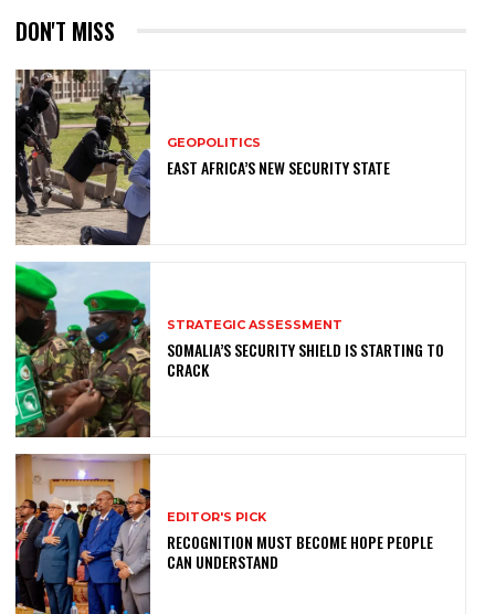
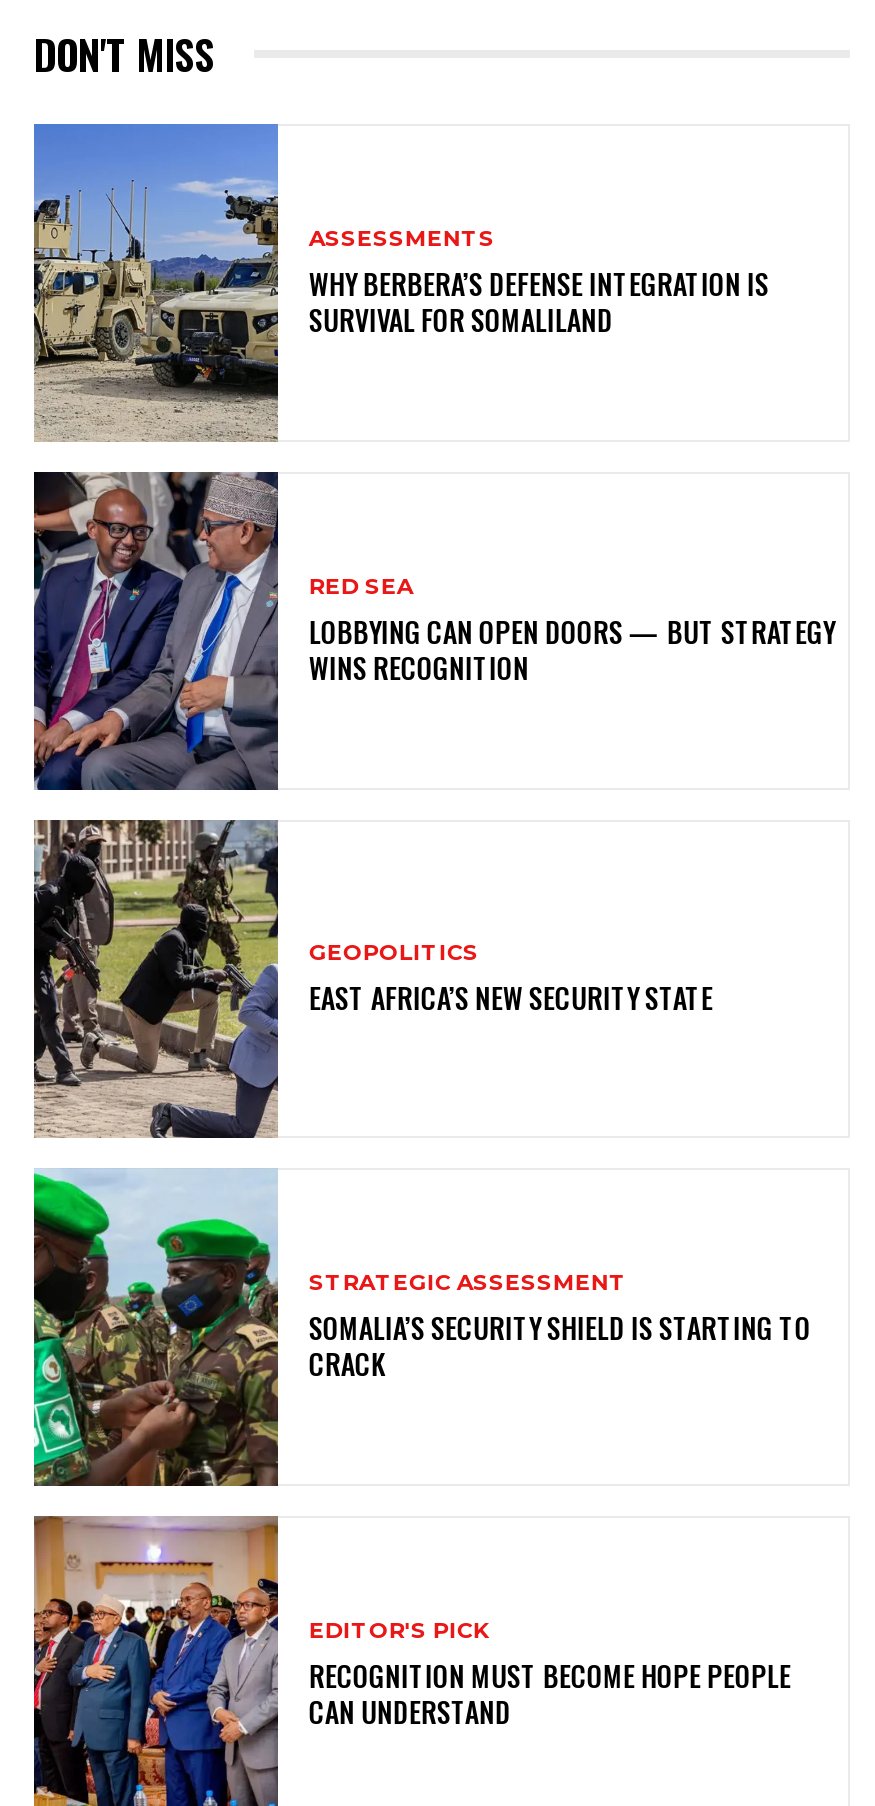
+ [image]
+ ASSESSMENTS
+ WHY BERBERA’S DEFENSE INTEGRATION IS
+ SURVIVAL FOR SOMALILAND

+ [image]
+ RED SEA
+ LOBBYING CAN OPEN DOORS — BUT STRATEGY
+ WINS RECOGNITION
